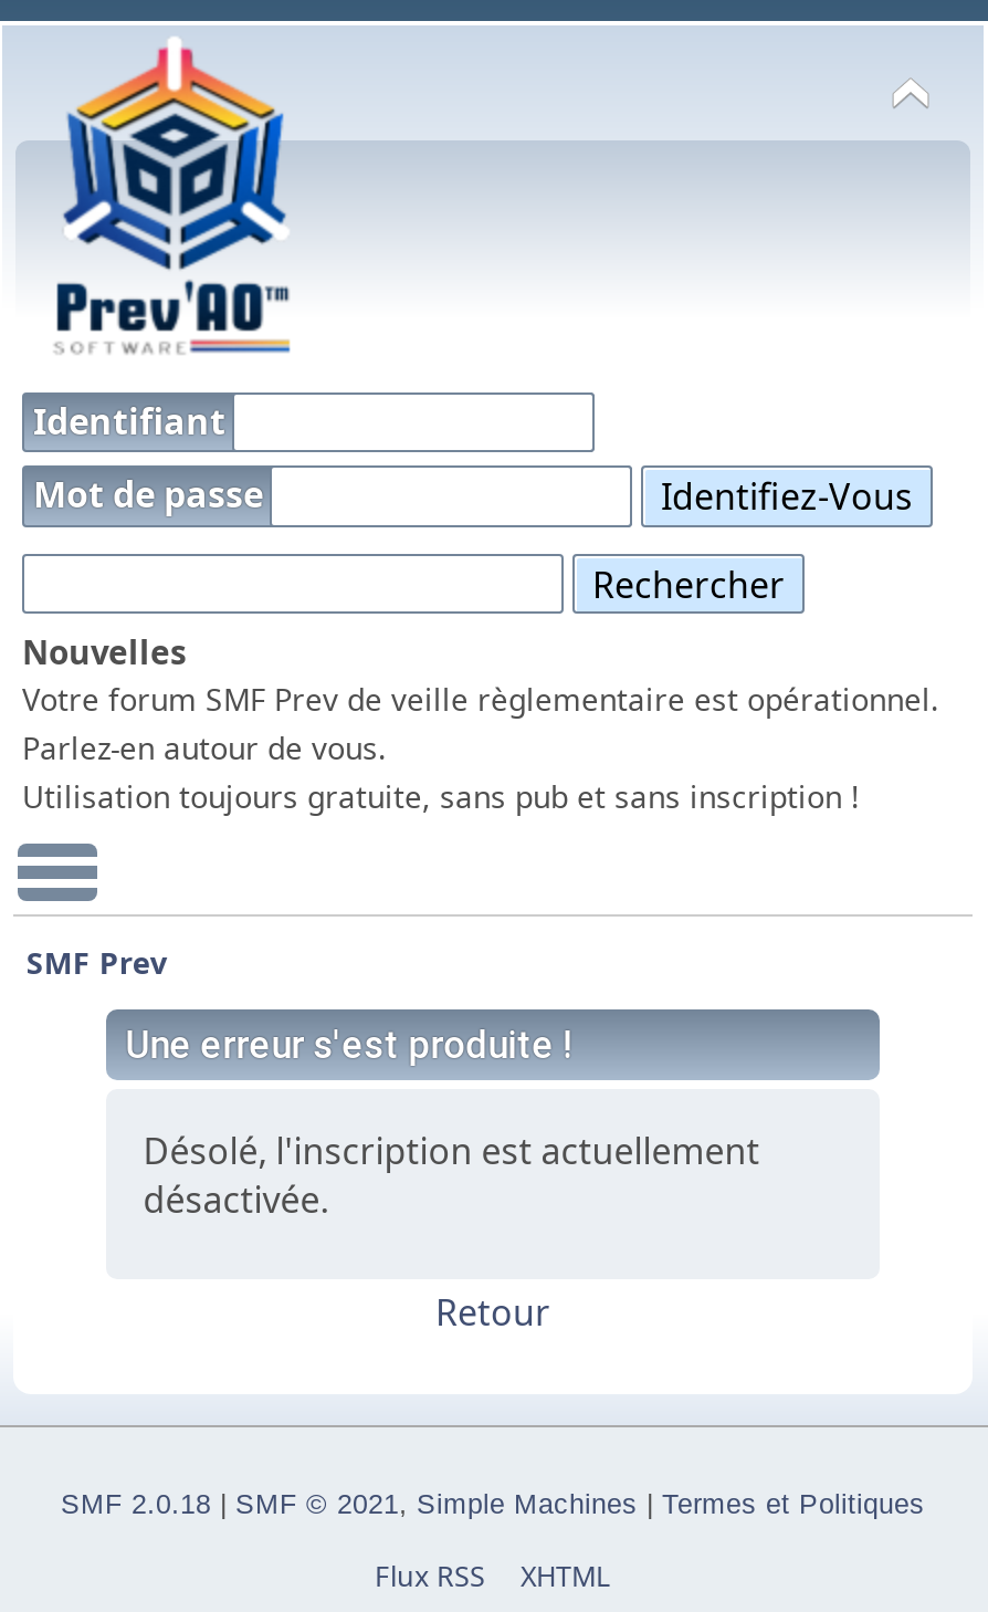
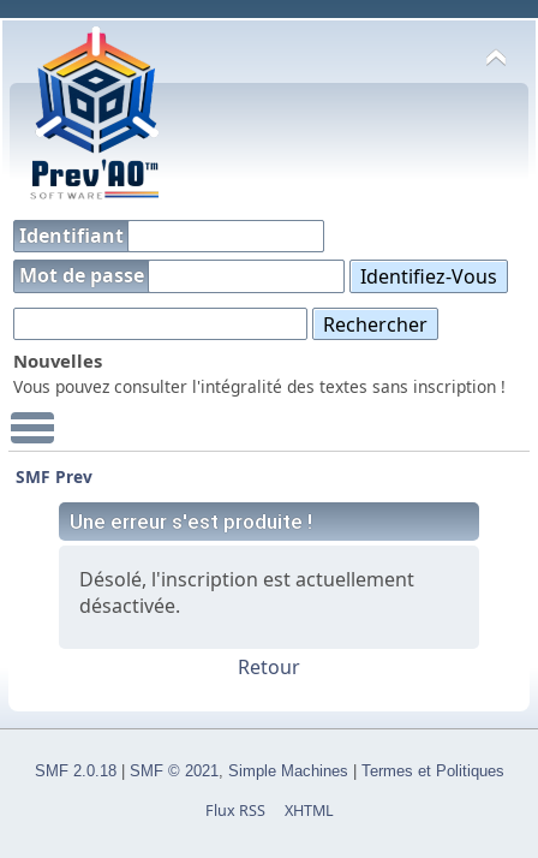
- Votre forum SMF Prev de veille règlementaire est opérationnel.
- Parlez-en autour de vous.
- Utilisation toujours gratuite, sans pub et sans inscription !
+ Vous pouvez consulter l'intégralité des textes sans inscription !
